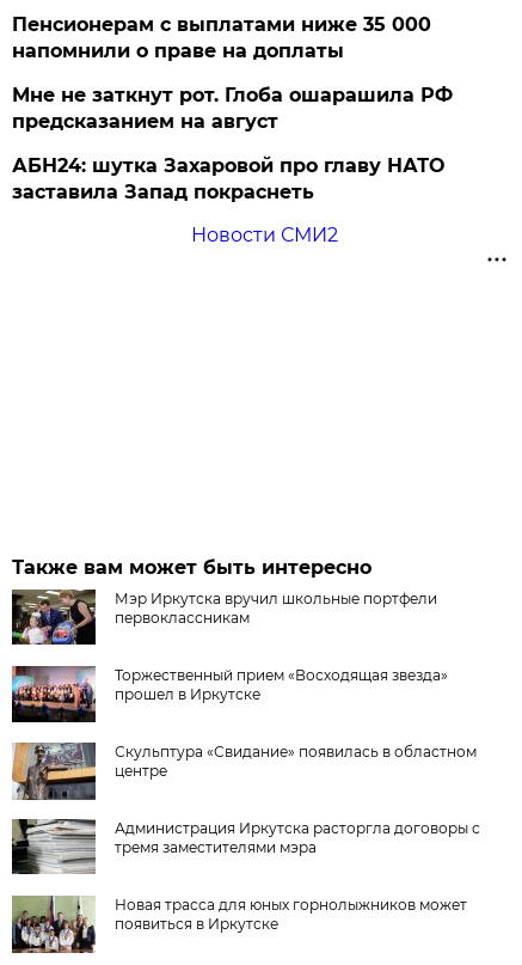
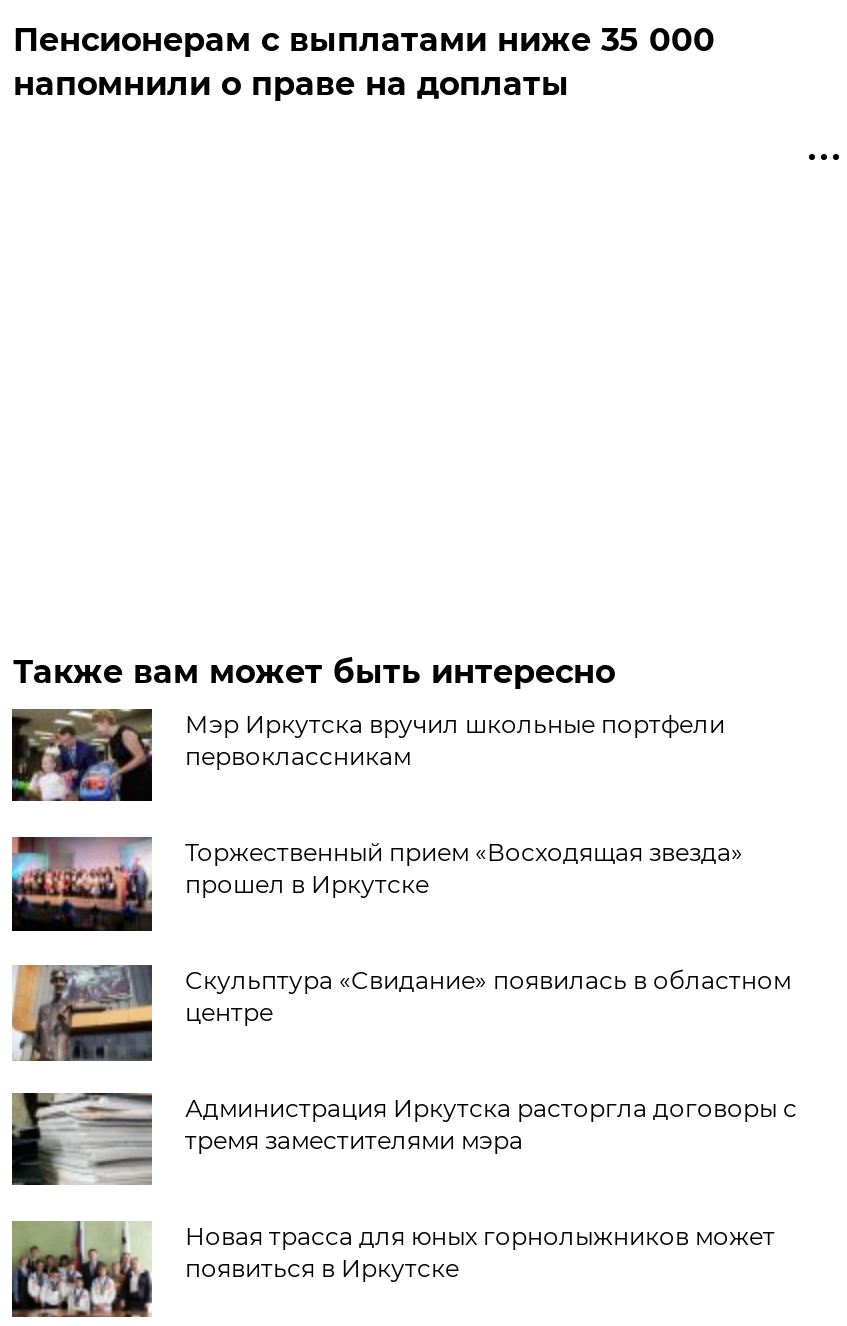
- Мне не заткнут рот. Глоба ошарашила РФ
- предсказанием на август
- АБН24: шутка Захаровой про главу НАТО
- заставила Запад покраснеть
- Новости СМИ2
